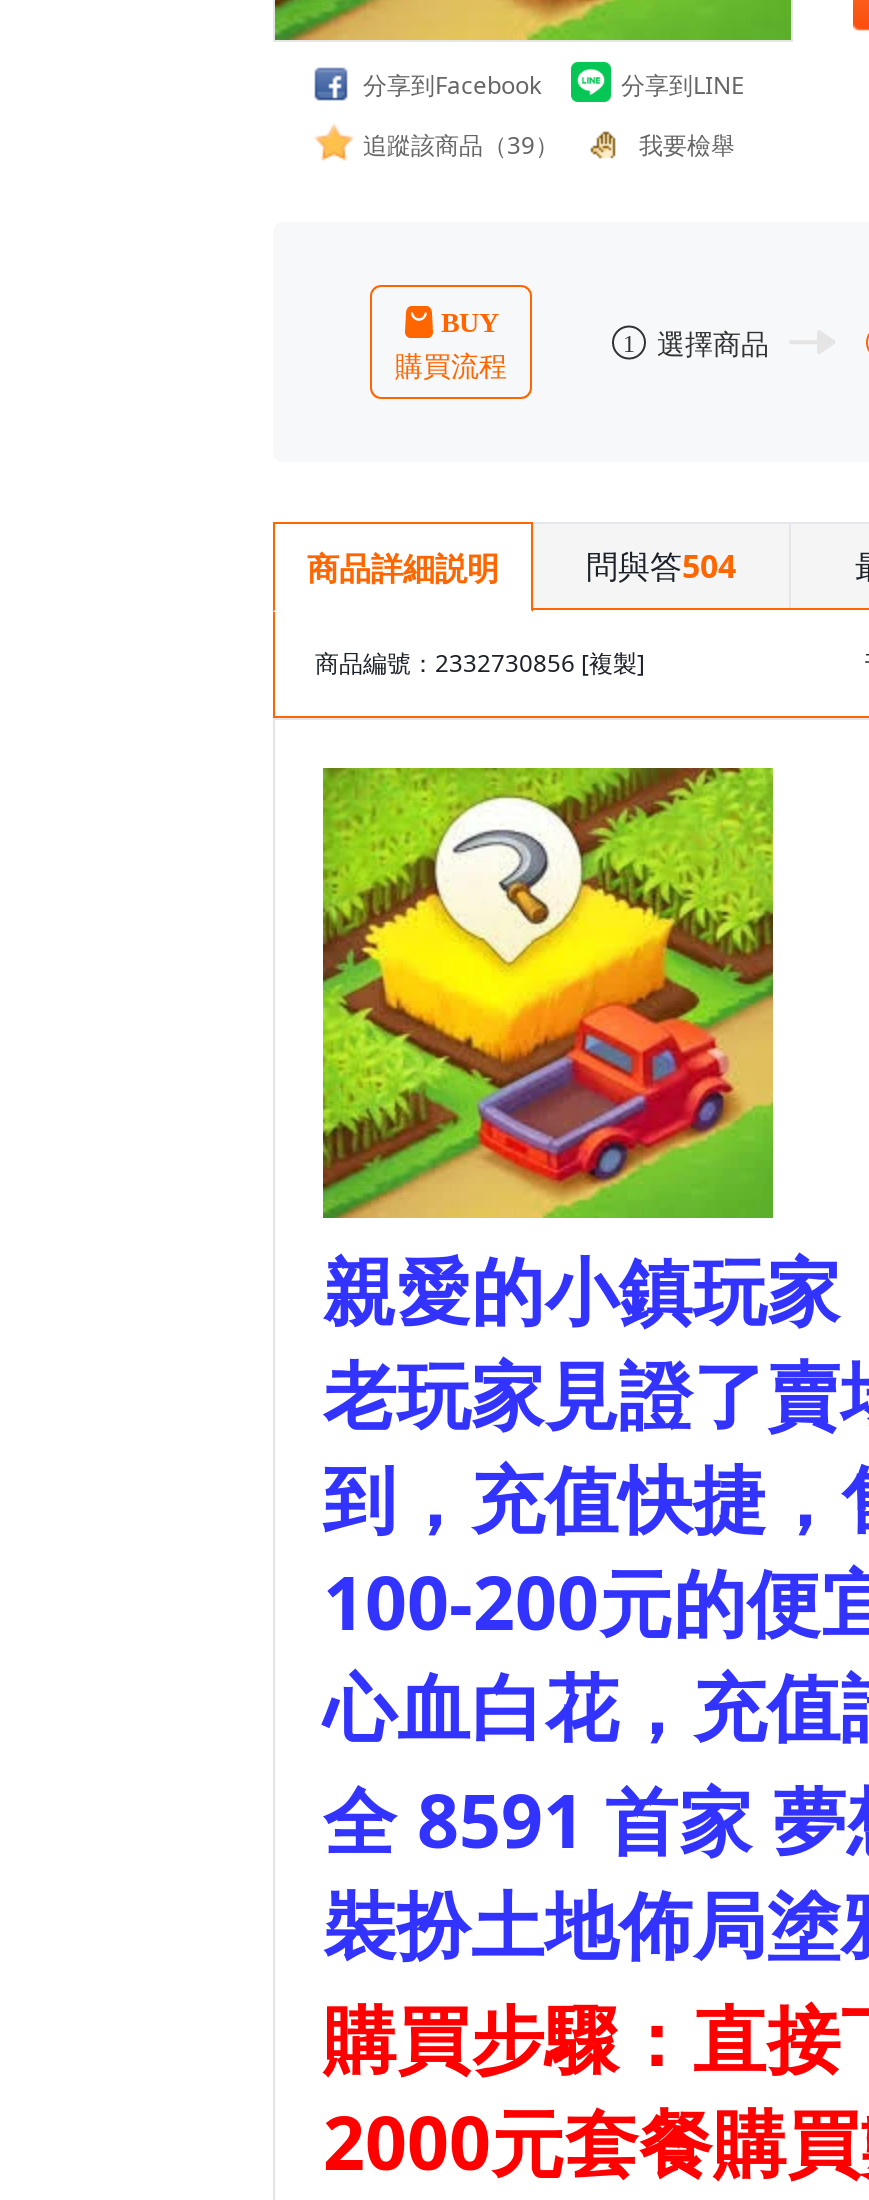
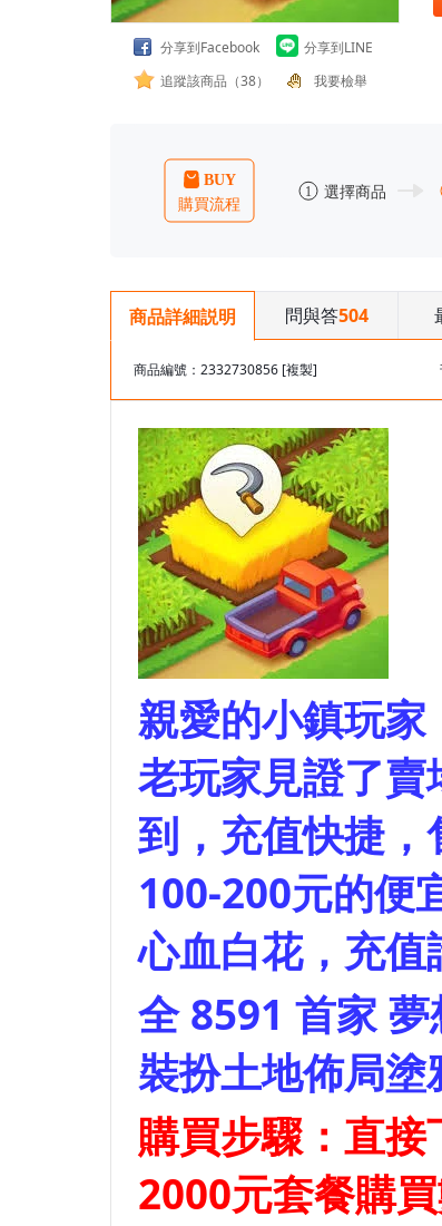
- 追蹤該商品（39）
+ 追蹤該商品（38）
